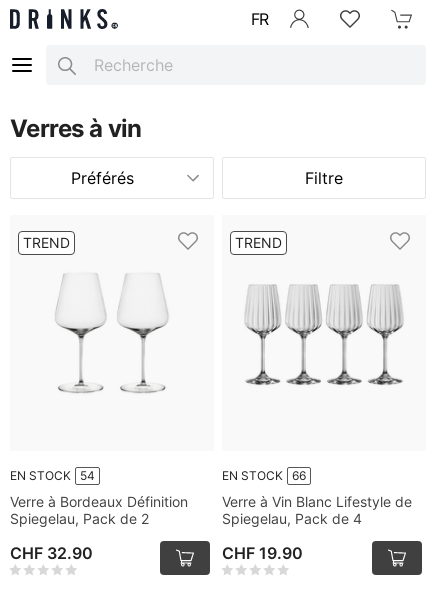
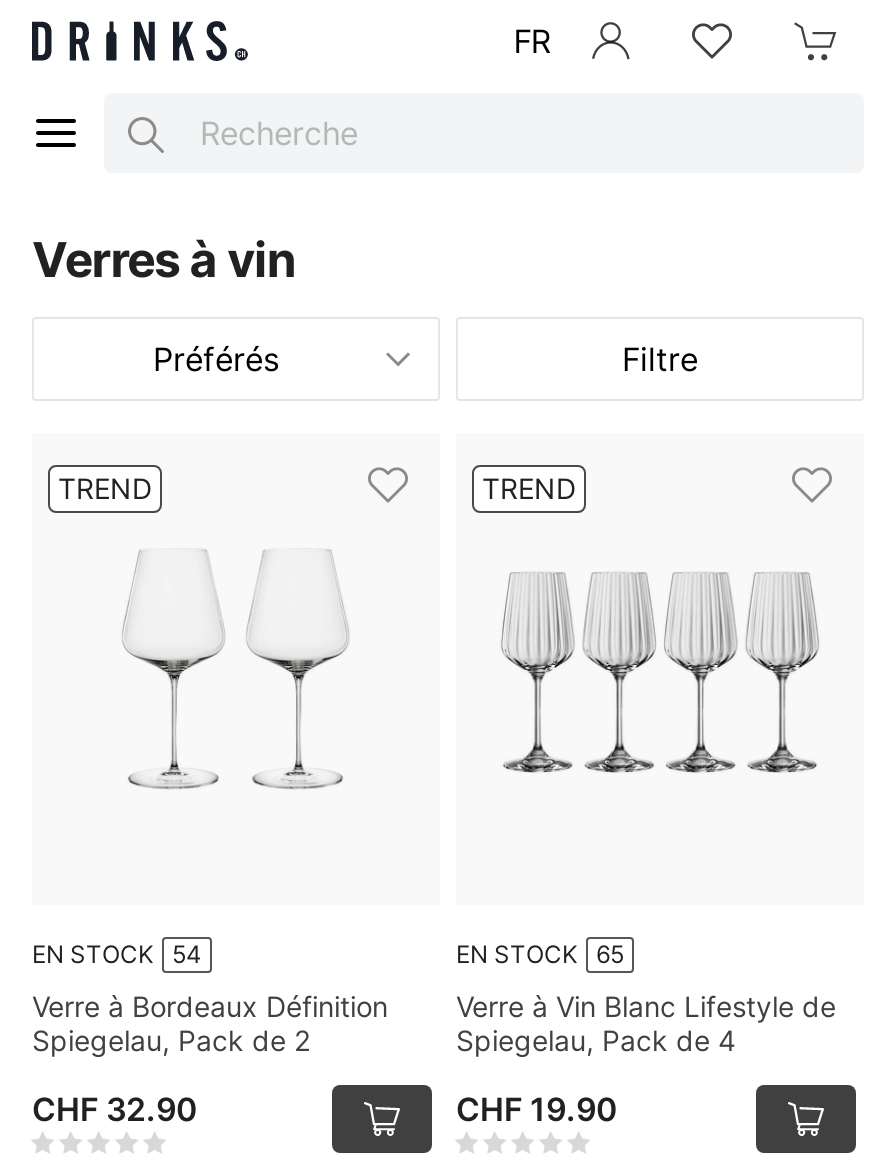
- EN STOCK 66
+ EN STOCK 65
